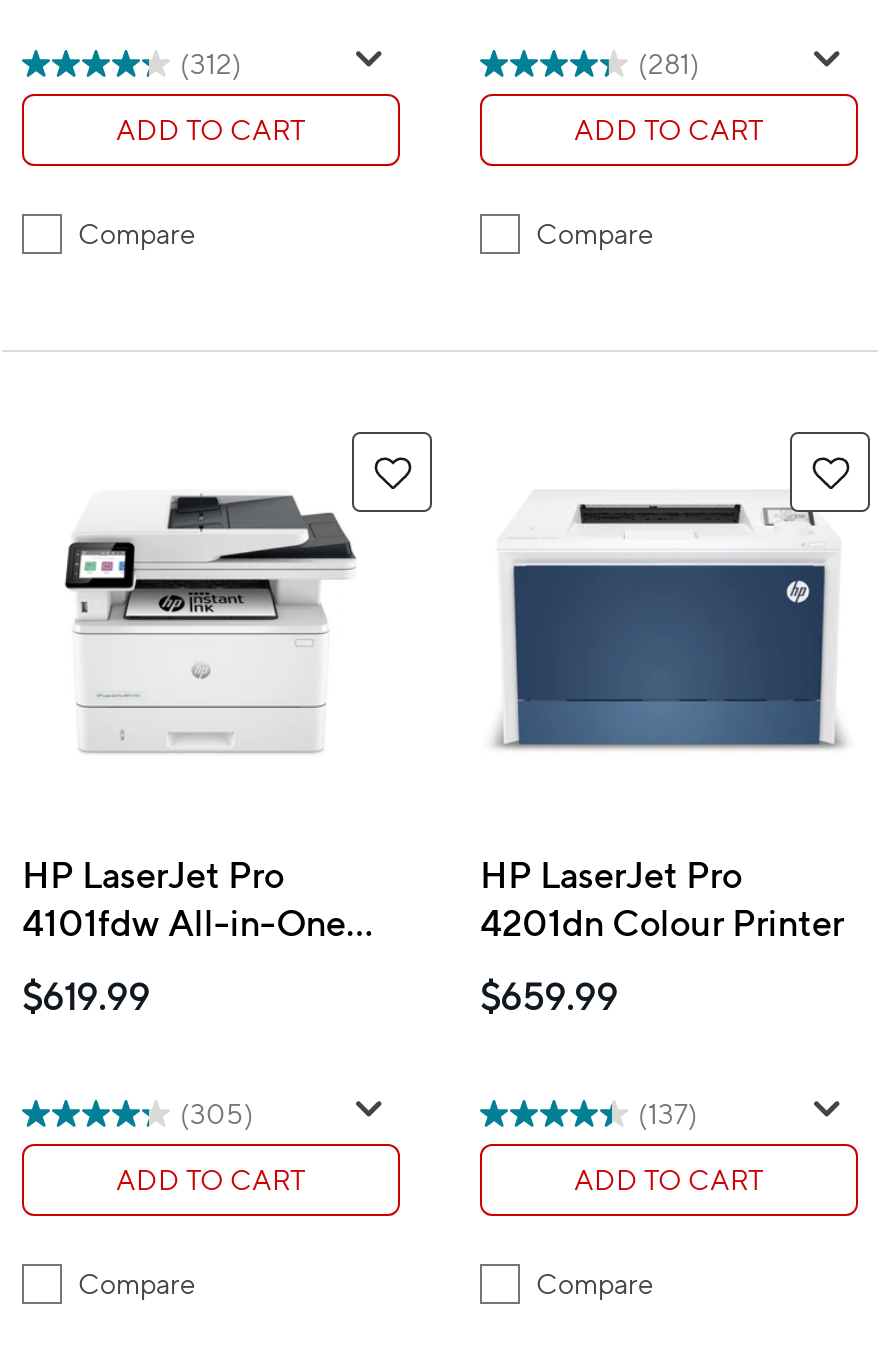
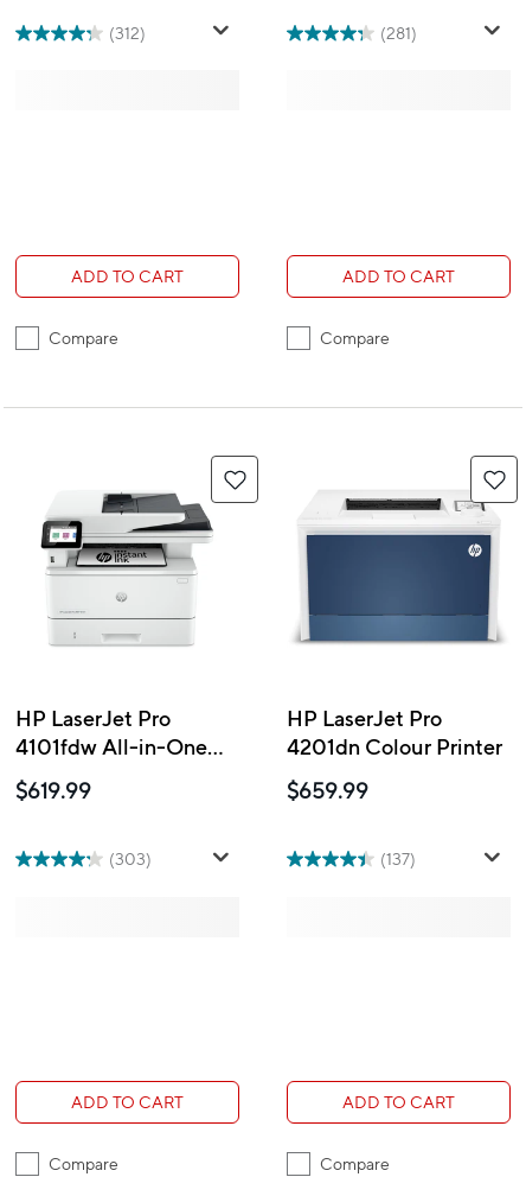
- (305)
+ (303)
